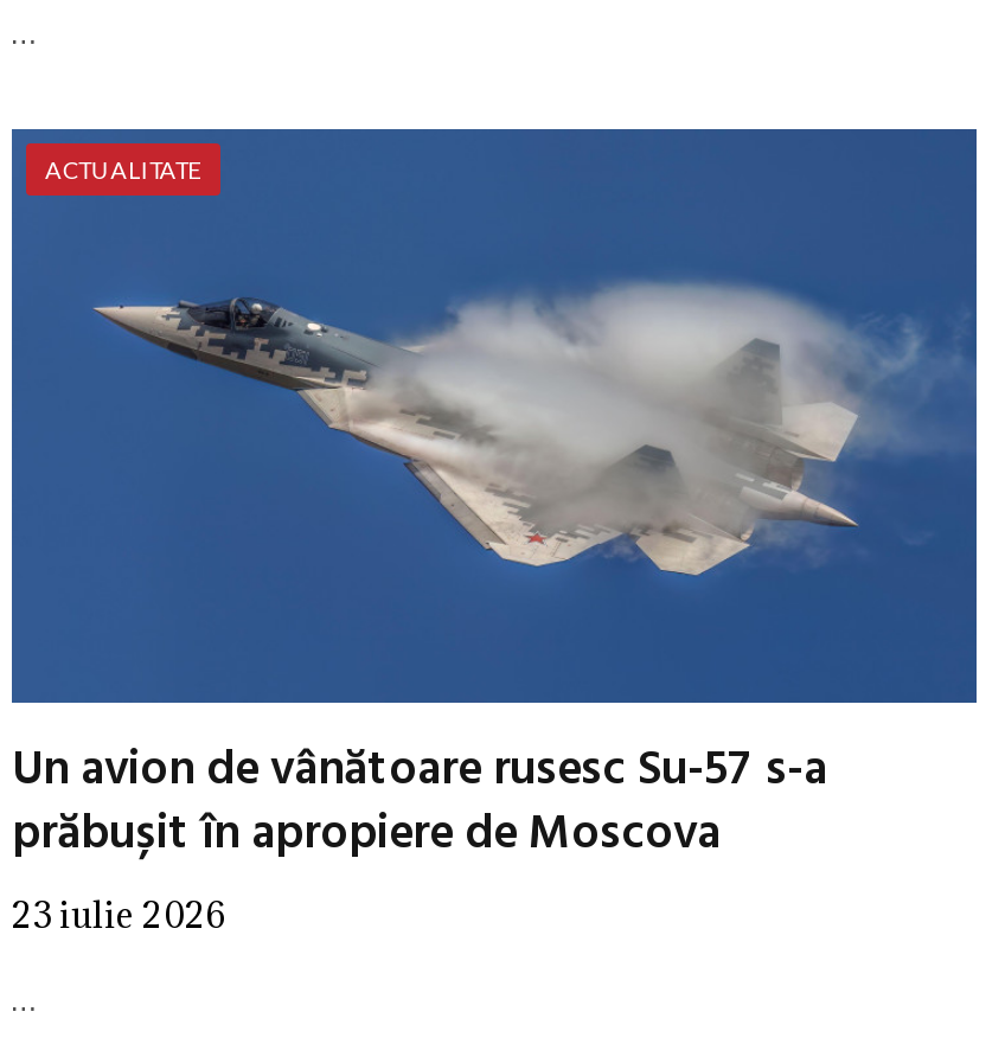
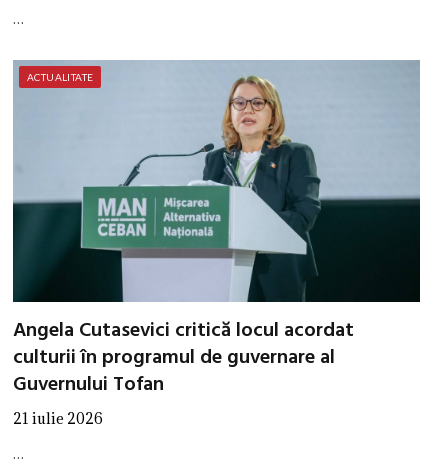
- [image]
- Un avion de vânătoare rusesc Su-57 s-a
- prăbușit în apropiere de Moscova
- 23 iulie 2026
+ [image]
+ Angela Cutasevici critică locul acordat
+ culturii în programul de guvernare al
+ Guvernului Tofan
+ 21 iulie 2026
